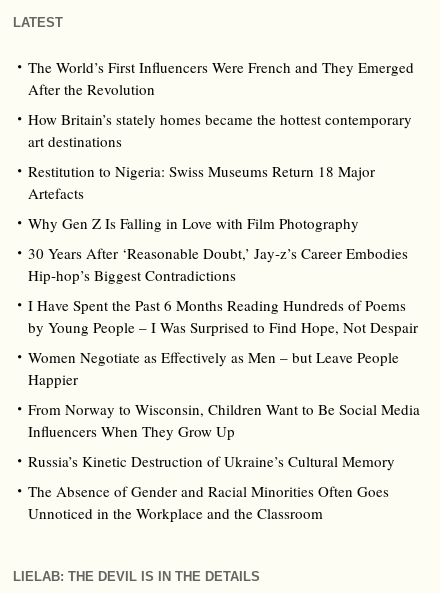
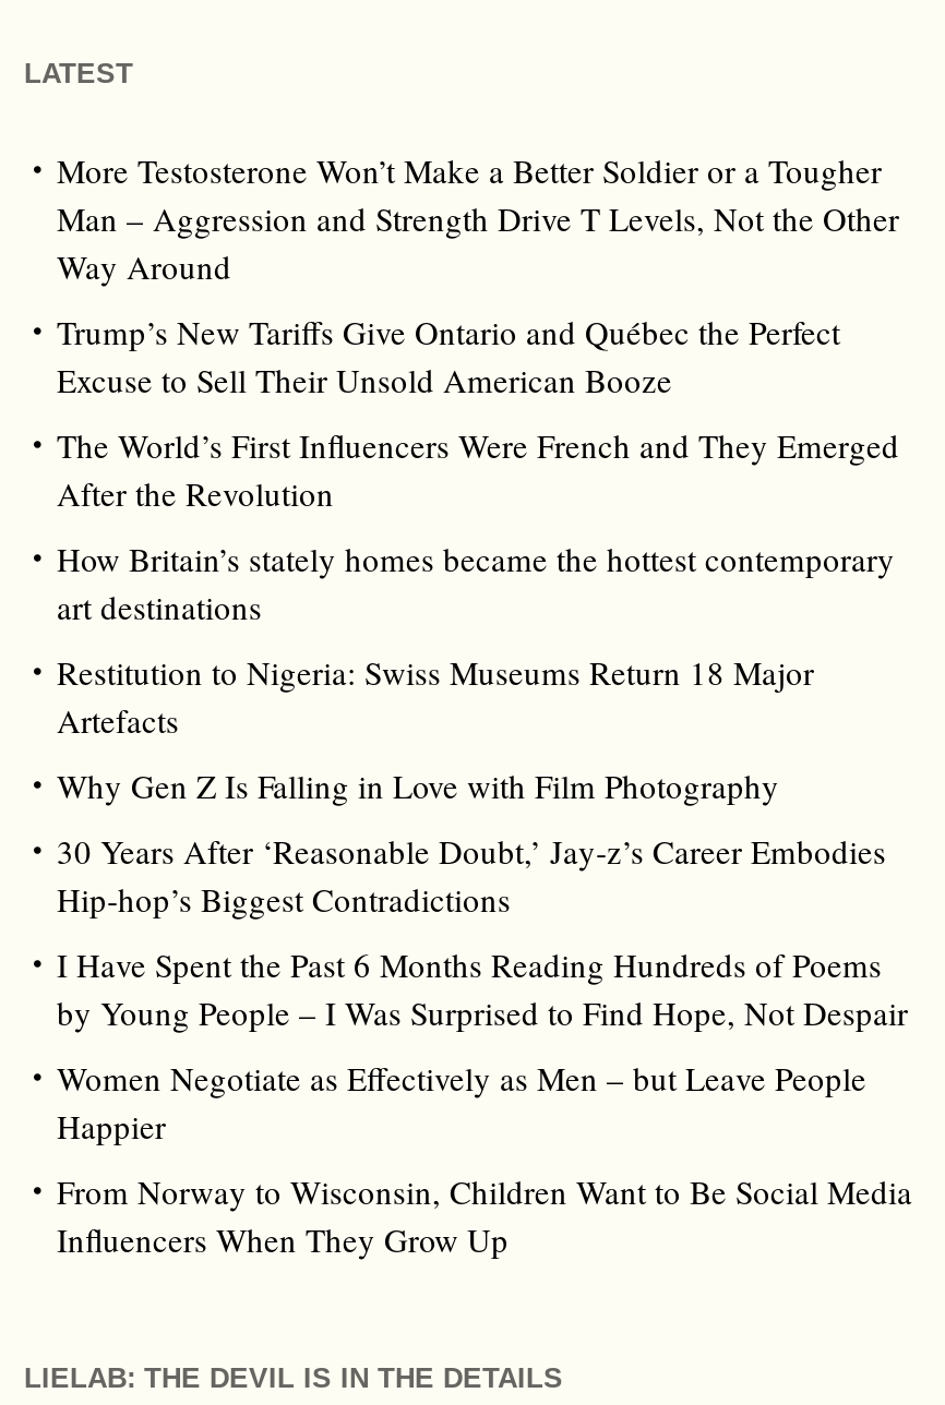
+ More Testosterone Won’t Make a Better Soldier or a Tougher
+ Man – Aggression and Strength Drive T Levels, Not the Other
+ Way Around
+ Trump’s New Tariffs Give Ontario and Québec the Perfect
+ Excuse to Sell Their Unsold American Booze

moved down: The World’s First Influencers Were French and They Emerged | After the Revolution | How Britain’s stately homes became the hottest contemporary | ... | From Norway to Wisconsin, Children Want to Be Social Media | Influencers When They Grow Up

- Russia’s Kinetic Destruction of Ukraine’s Cultural Memory
- The Absence of Gender and Racial Minorities Often Goes
- Unnoticed in the Workplace and the Classroom
